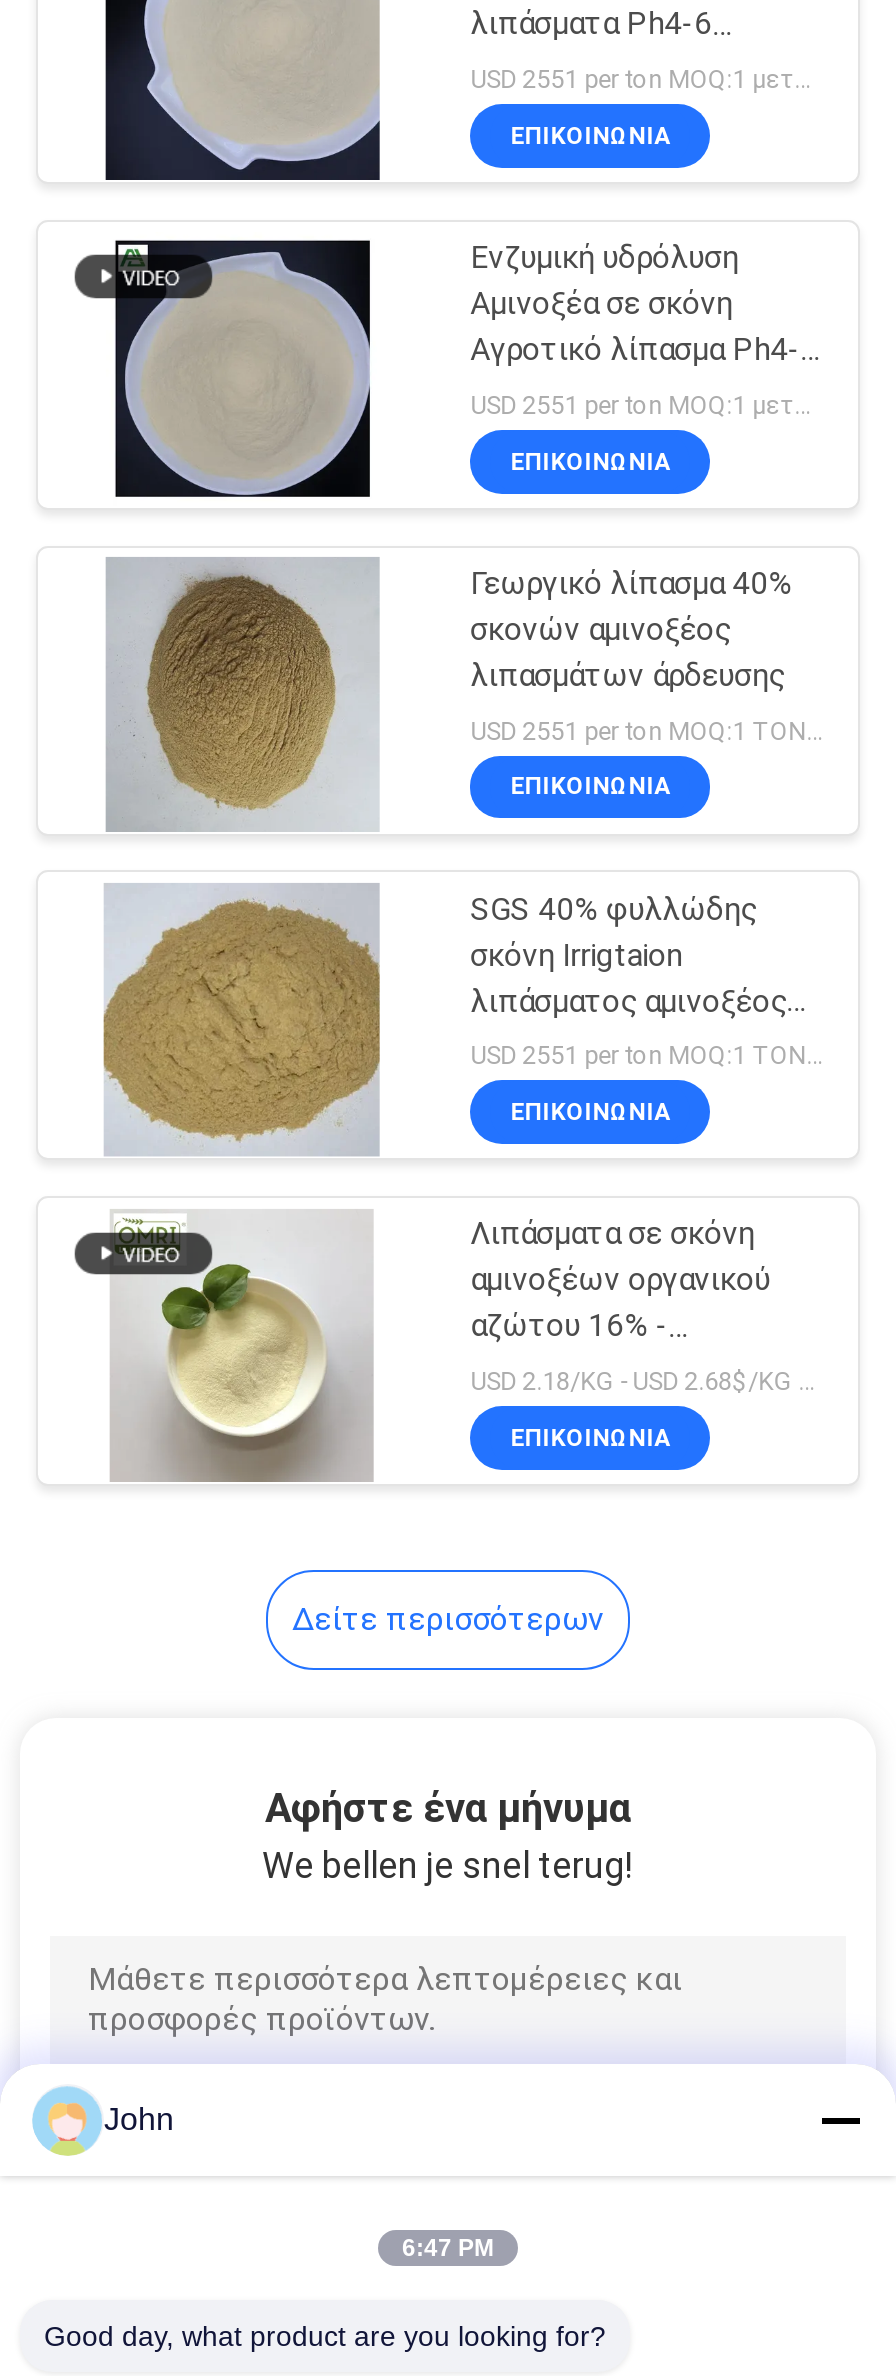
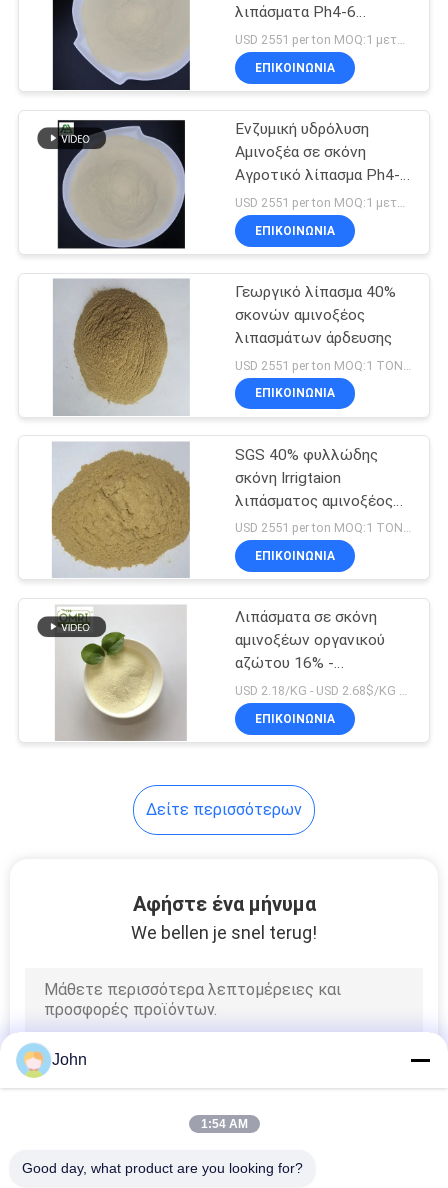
- 6:47 PM
+ 1:54 AM
